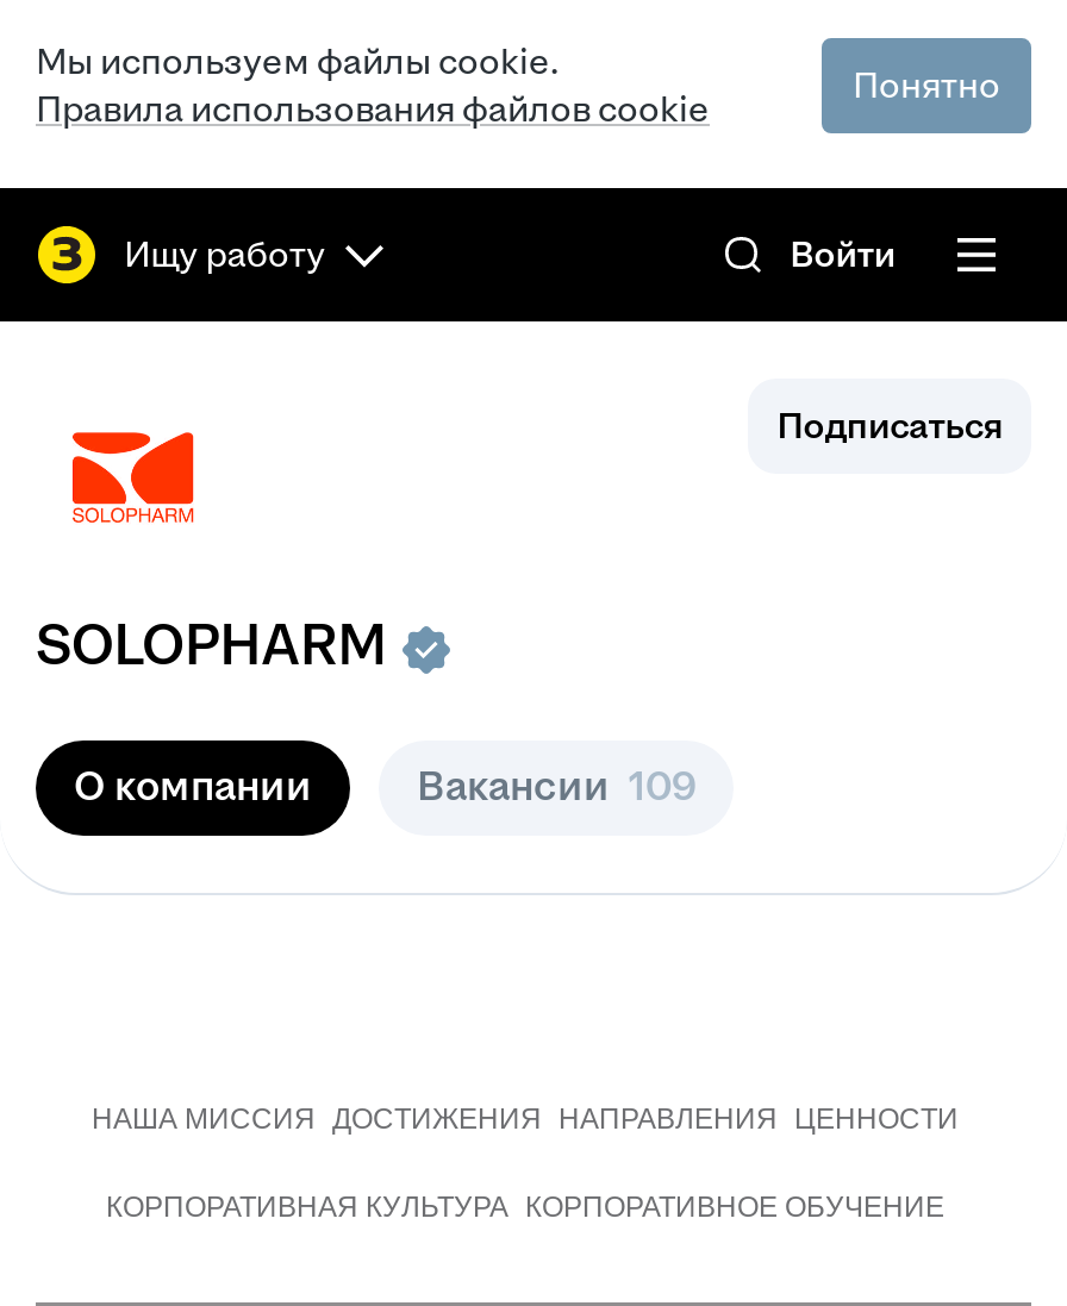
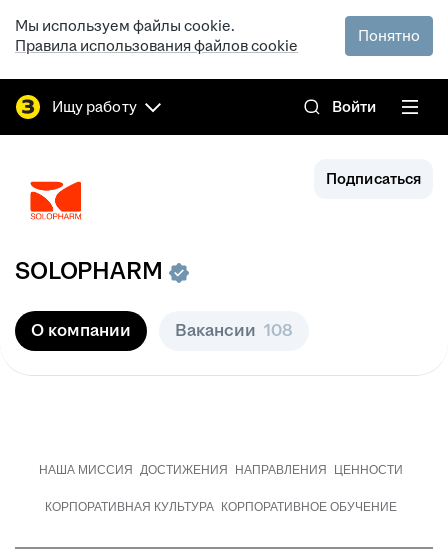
- Вакансии 109
+ Вакансии 108
